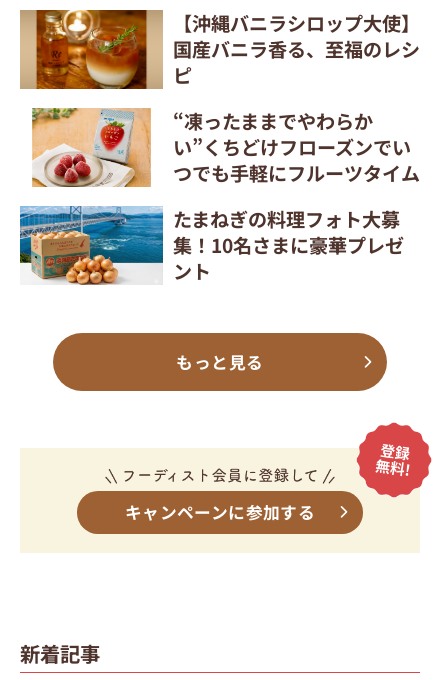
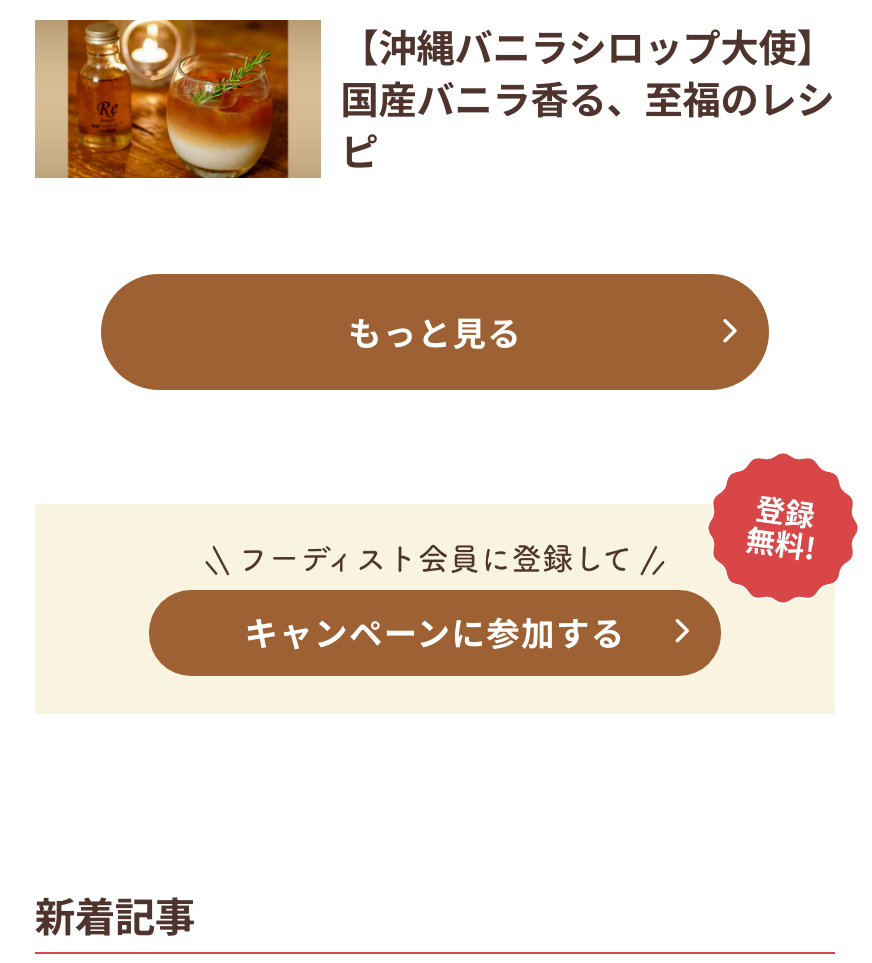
- [image]
- “凍ったままでやわらか
- い”くちどけフローズンでい
- つでも手軽にフルーツタイム
- たまねぎの料理フォト大募
- 集！10名さまに豪華プレゼ
- ント

- [image]
